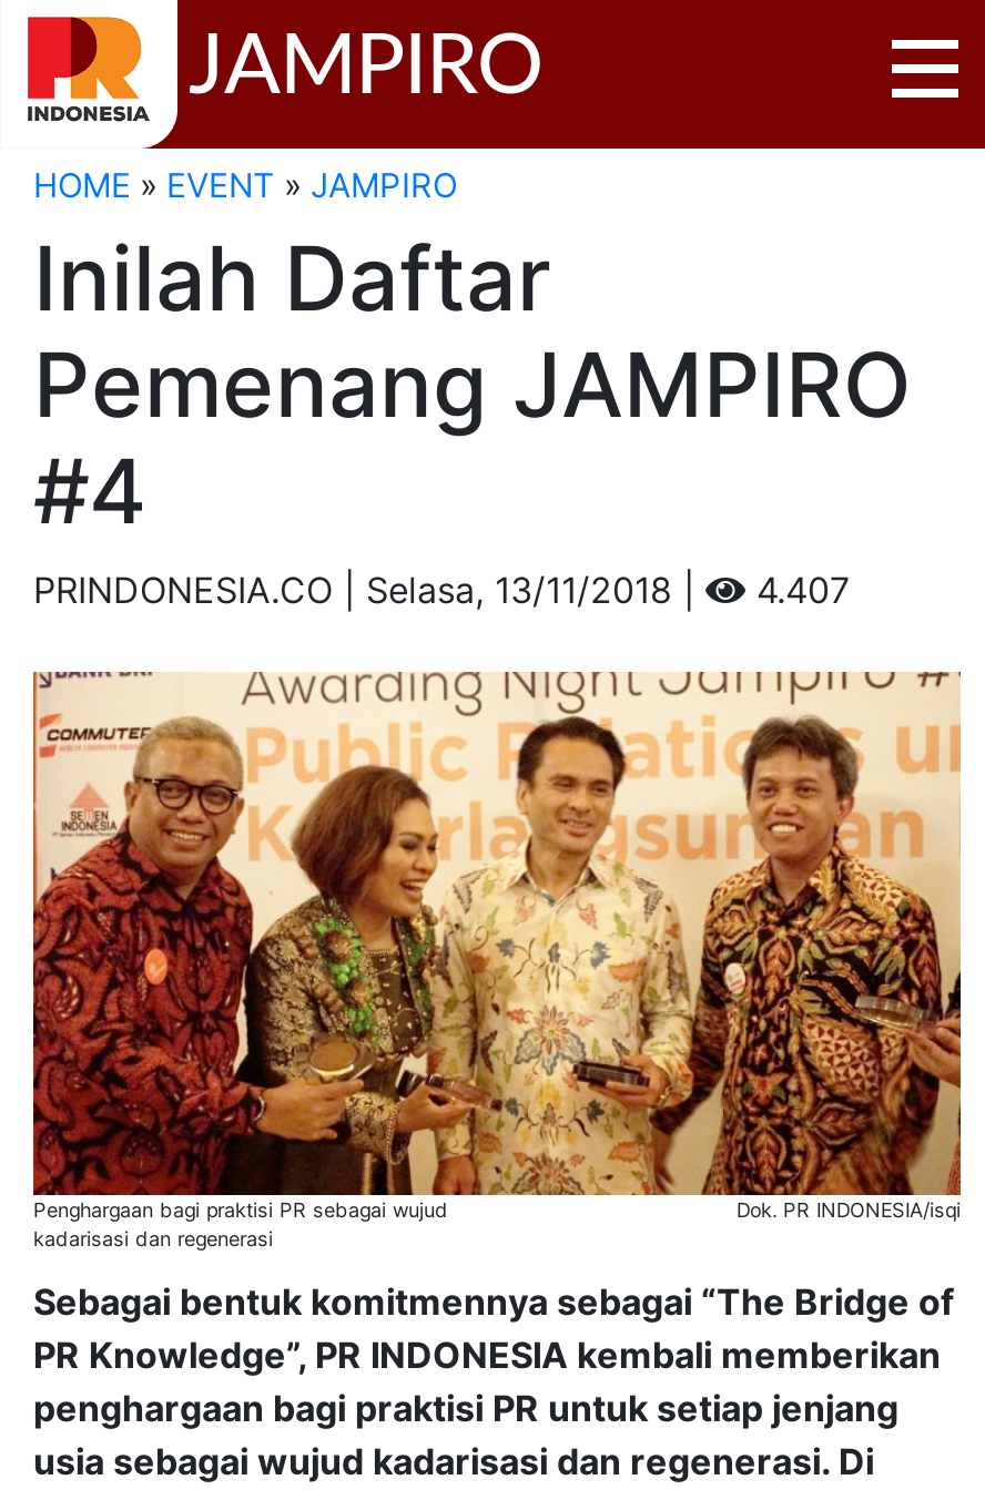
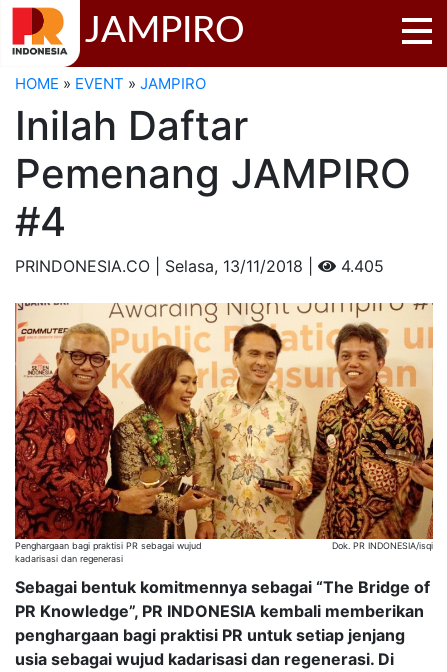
- 4.407
+ 4.405
